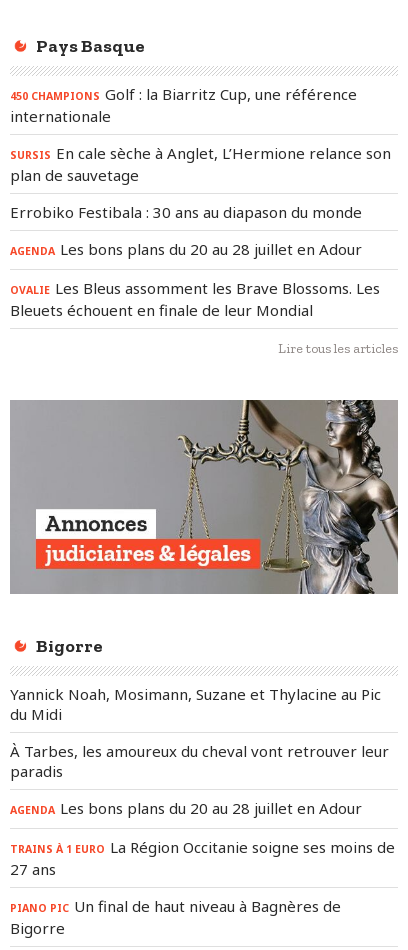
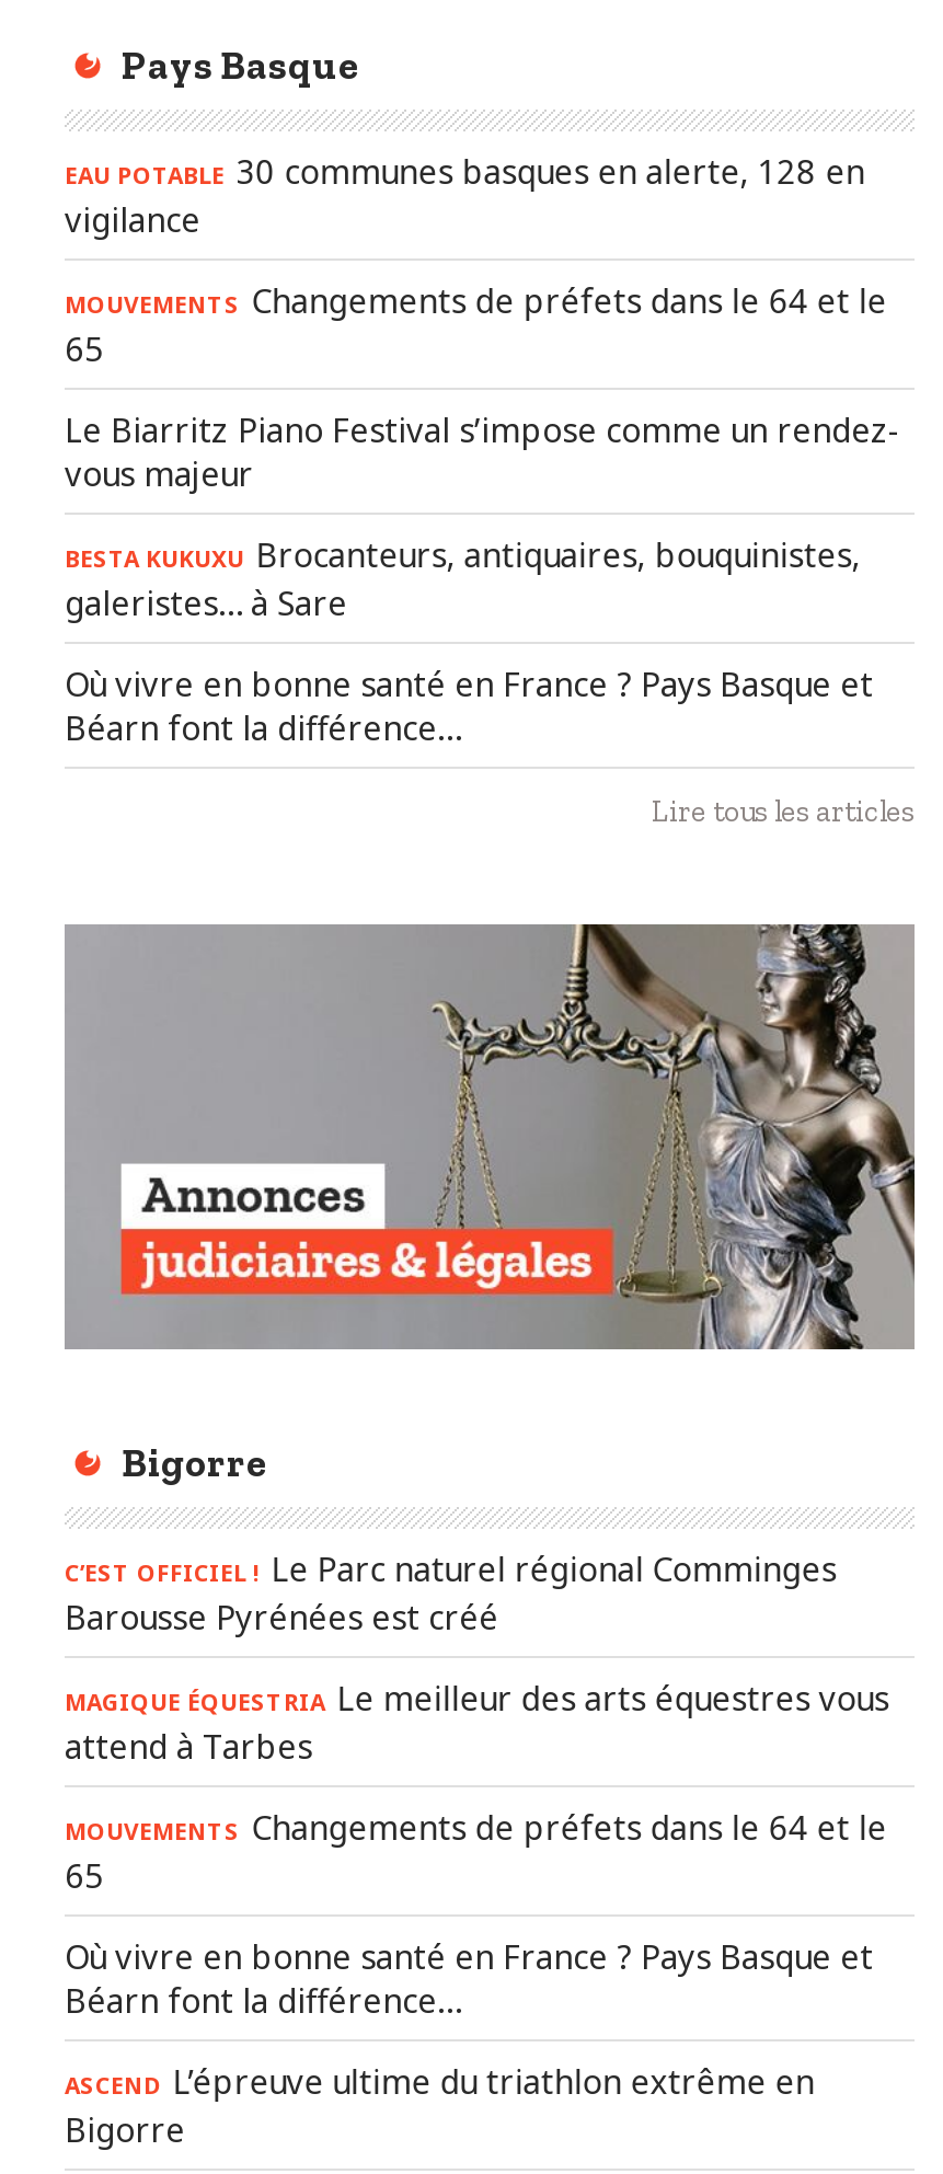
- 450 CHAMPIONS Golf : la Biarritz Cup, une référence
- internationale
+ EAU POTABLE 30 communes basques en alerte, 128 en
+ vigilance

- SURSIS En cale sèche à Anglet, L’Hermione relance son
- plan de sauvetage
+ MOUVEMENTS Changements de préfets dans le 64 et le
+ 65

- Errobiko Festibala : 30 ans au diapason du monde
+ Le Biarritz Piano Festival s’impose comme un rendez-
+ vous majeur

- AGENDA Les bons plans du 20 au 28 juillet en Adour
+ BESTA KUKUXU Brocanteurs, antiquaires, bouquinistes,
+ galeristes… à Sare

- OVALIE Les Bleus assomment les Brave Blossoms. Les
- Bleuets échouent en finale de leur Mondial
+ Où vivre en bonne santé en France ? Pays Basque et
+ Béarn font la différence…

- Yannick Noah, Mosimann, Suzane et Thylacine au Pic
- du Midi
+ C’EST OFFICIEL ! Le Parc naturel régional Comminges
+ Barousse Pyrénées est créé

- À Tarbes, les amoureux du cheval vont retrouver leur
- paradis
+ MAGIQUE ÉQUESTRIA Le meilleur des arts équestres vous
+ attend à Tarbes

- AGENDA Les bons plans du 20 au 28 juillet en Adour
+ MOUVEMENTS Changements de préfets dans le 64 et le
+ 65

- TRAINS À 1 EURO La Région Occitanie soigne ses moins de
- 27 ans
+ Où vivre en bonne santé en France ? Pays Basque et
+ Béarn font la différence…

- PIANO PIC Un final de haut niveau à Bagnères de
+ ASCEND L’épreuve ultime du triathlon extrême en
